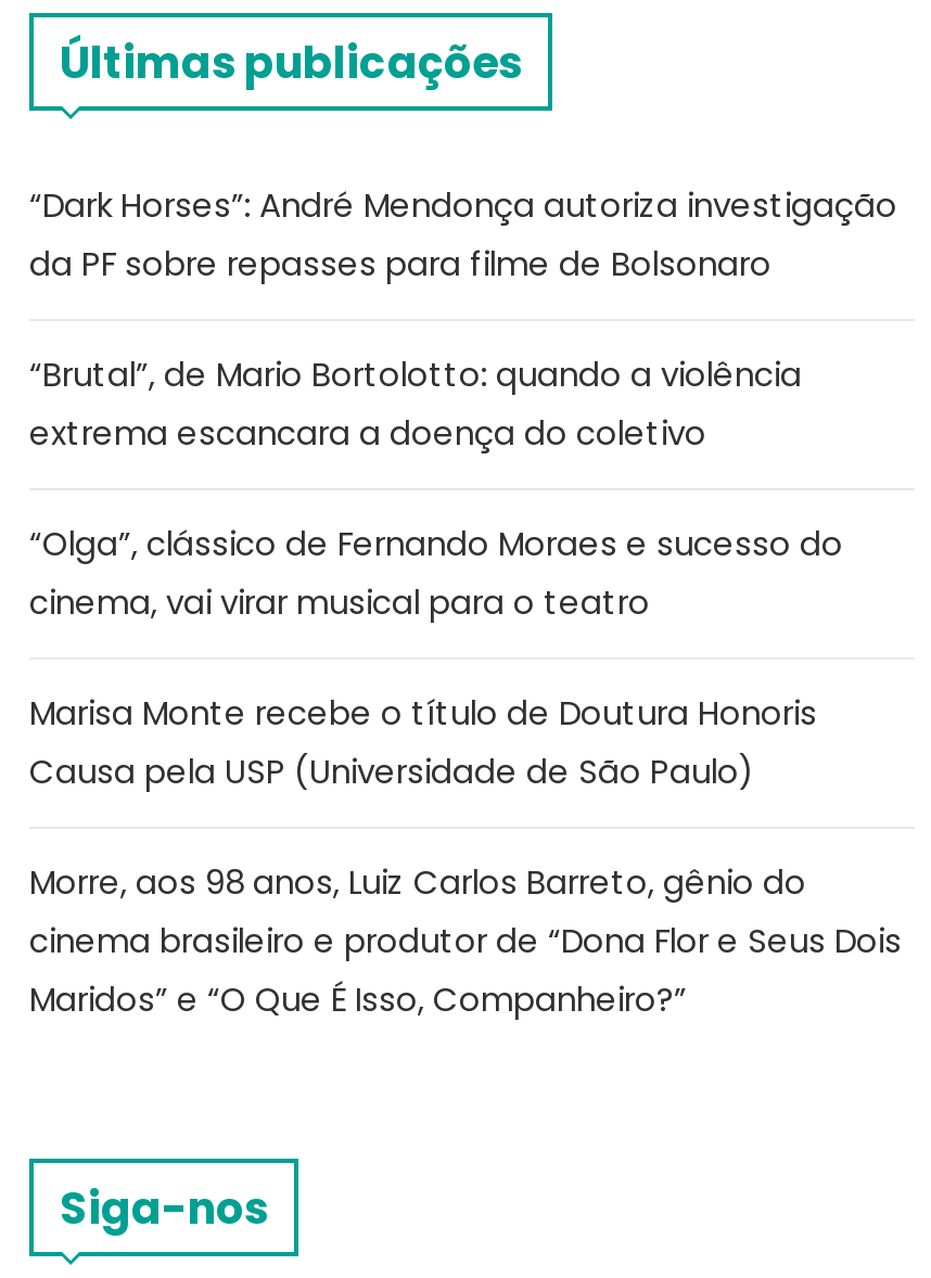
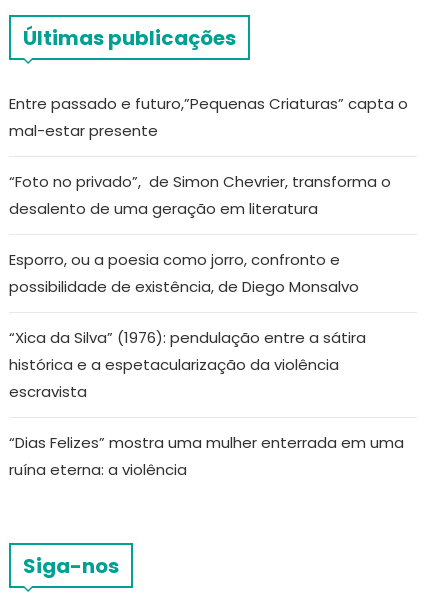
- “Dark Horses”: André Mendonça autoriza investigação
- da PF sobre repasses para filme de Bolsonaro
+ Entre passado e futuro,”Pequenas Criaturas” capta o
+ mal-estar presente

- “Brutal”, de Mario Bortolotto: quando a violência
- extrema escancara a doença do coletivo
+ “Foto no privado”, de Simon Chevrier, transforma o
+ desalento de uma geração em literatura

- “Olga”, clássico de Fernando Moraes e sucesso do
- cinema, vai virar musical para o teatro
+ Esporro, ou a poesia como jorro, confronto e
+ possibilidade de existência, de Diego Monsalvo

- Marisa Monte recebe o título de Doutura Honoris
- Causa pela USP (Universidade de São Paulo)
+ “Xica da Silva” (1976): pendulação entre a sátira
+ histórica e a espetacularização da violência
+ escravista

- Morre, aos 98 anos, Luiz Carlos Barreto, gênio do
- cinema brasileiro e produtor de “Dona Flor e Seus Dois
- Maridos” e “O Que É Isso, Companheiro?”
+ “Dias Felizes” mostra uma mulher enterrada em uma
+ ruína eterna: a violência
